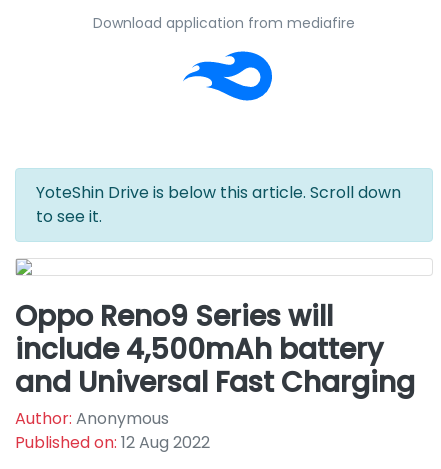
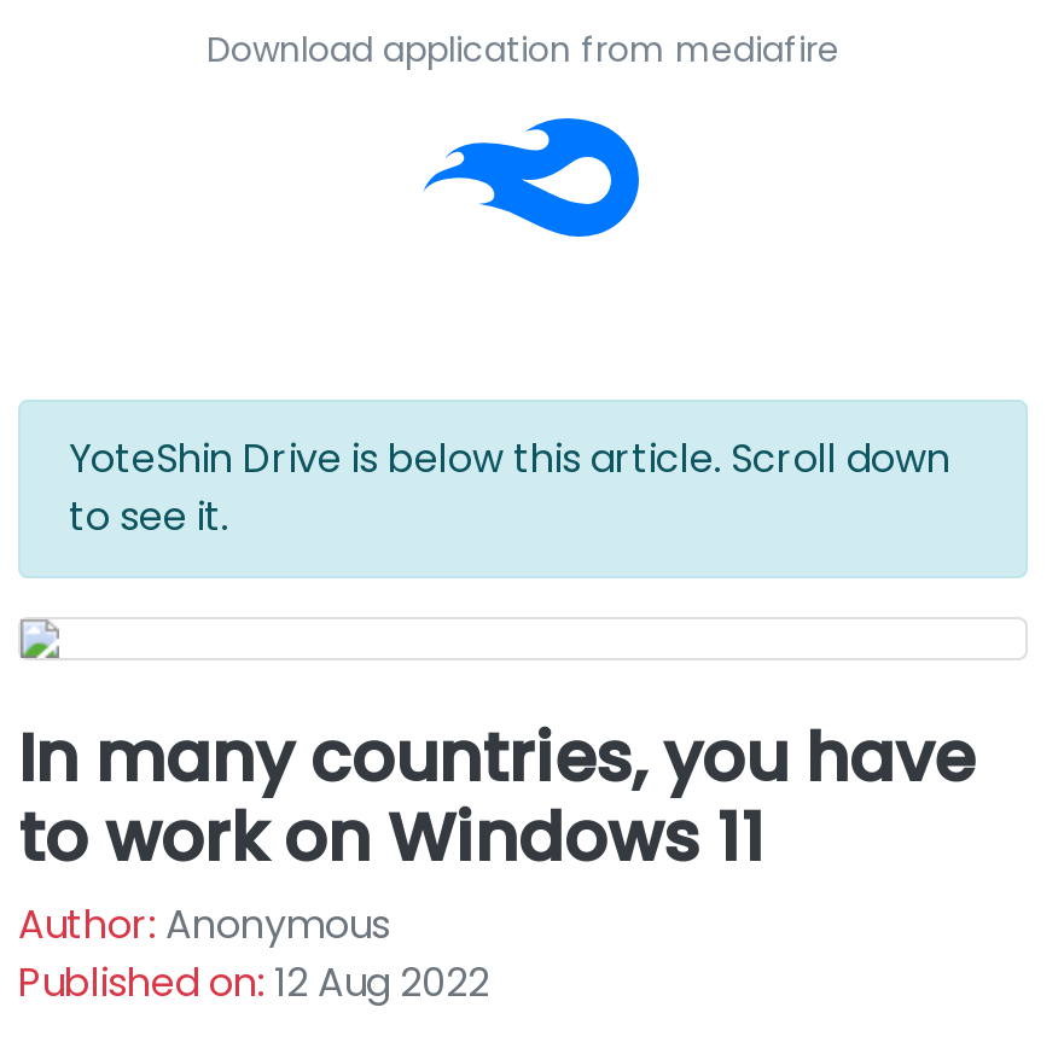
- Oppo Reno9 Series will
- include 4,500mAh battery
- and Universal Fast Charging
+ In many countries, you have
+ to work on Windows 11
